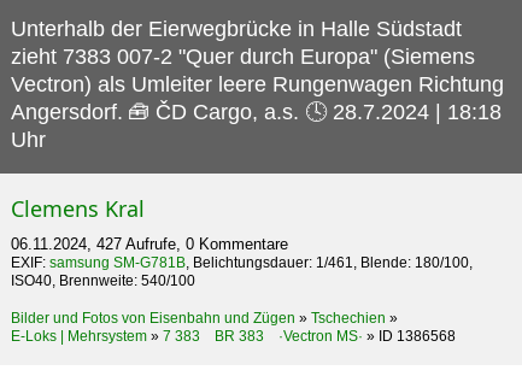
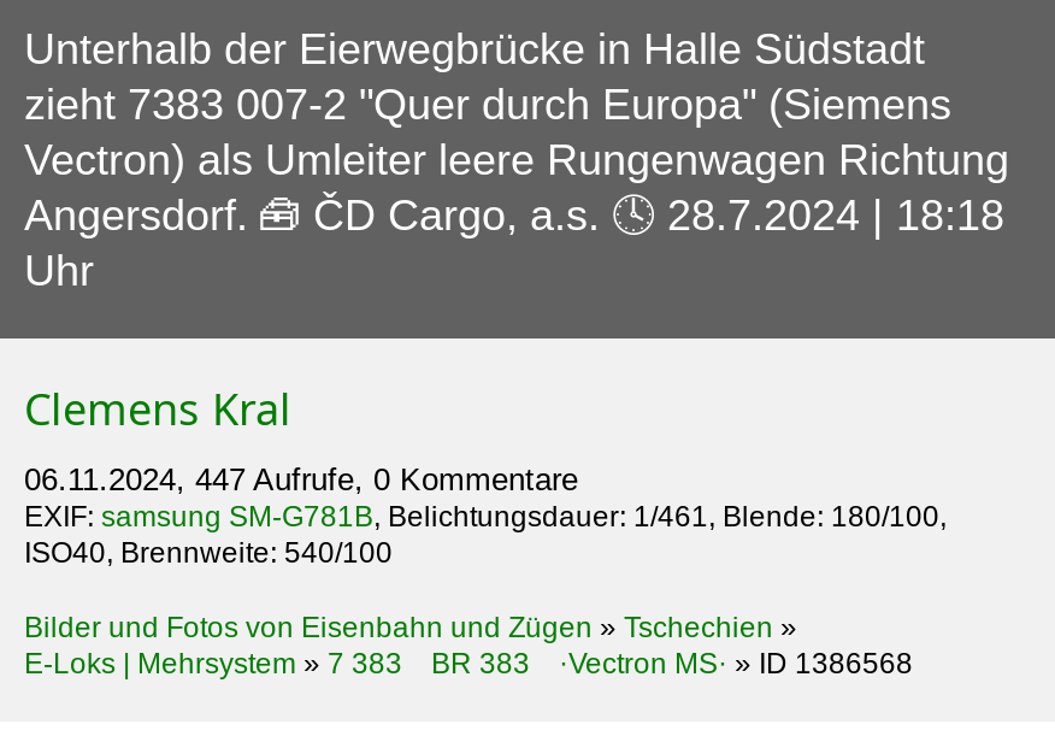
- 06.11.2024, 427 Aufrufe, 0 Kommentare
+ 06.11.2024, 447 Aufrufe, 0 Kommentare
